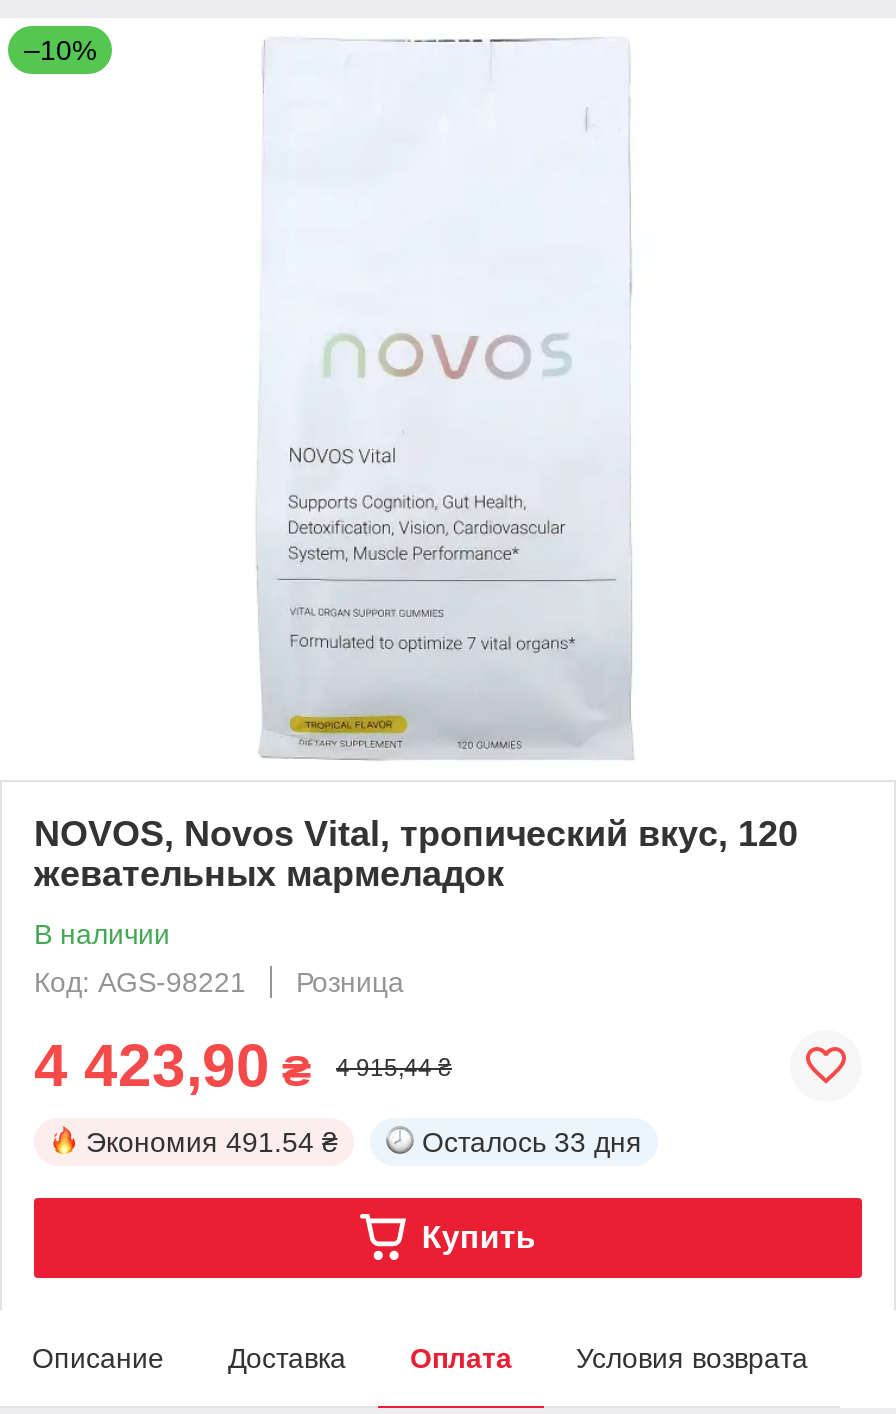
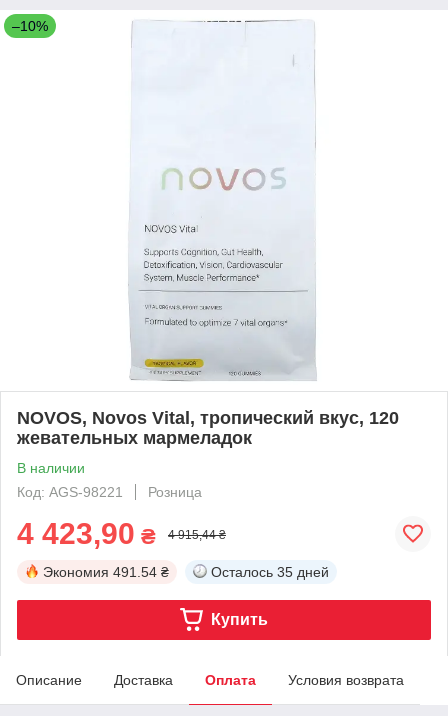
- Осталось 33 дня
+ Осталось 35 дней
